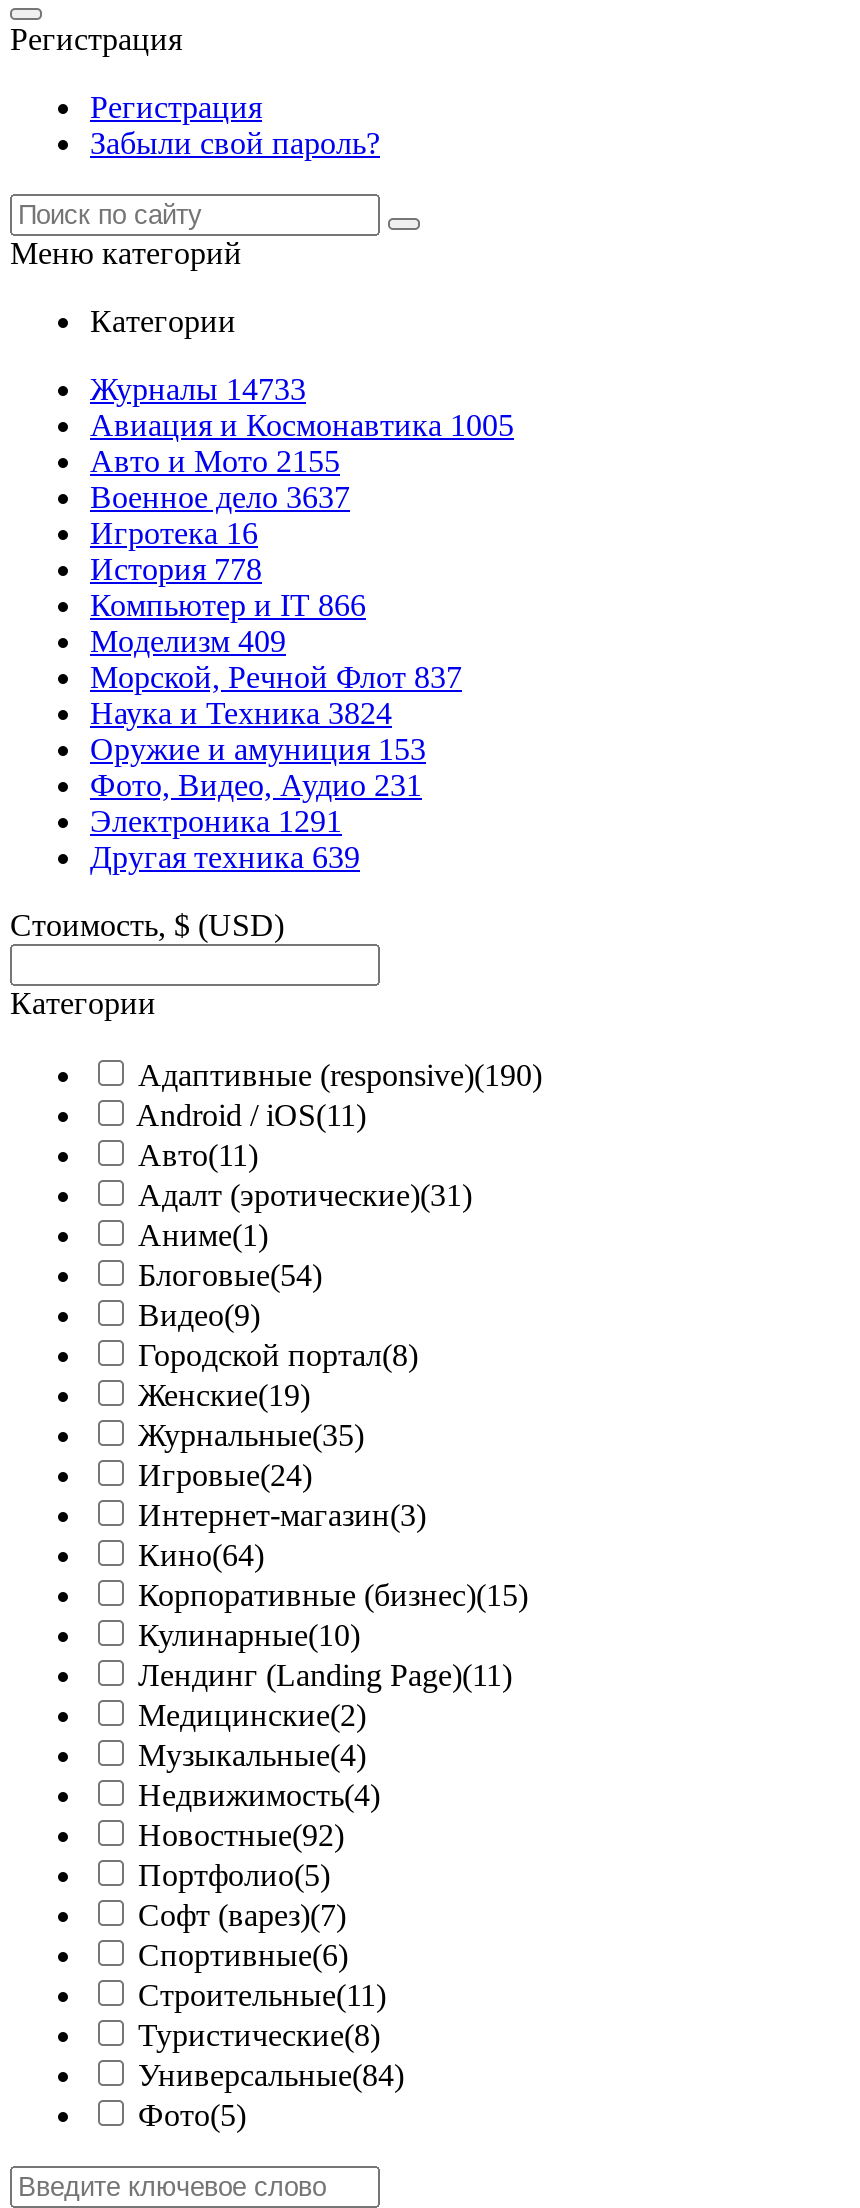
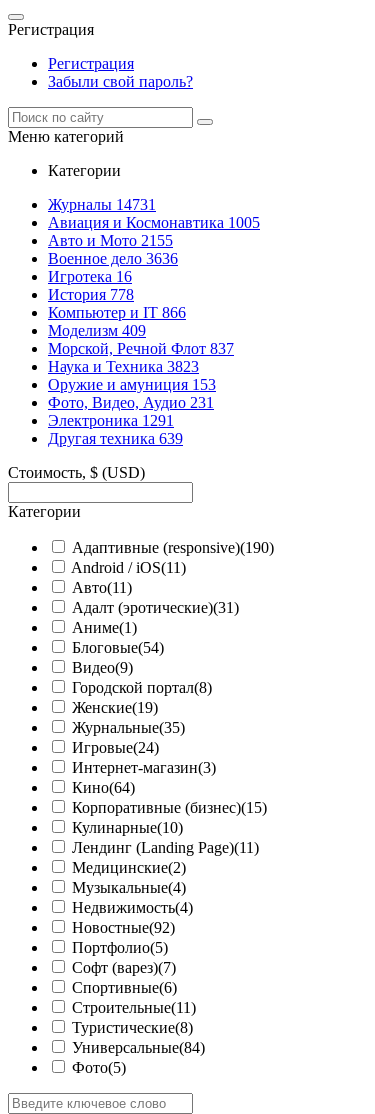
- Журналы 14733
+ Журналы 14731

- Военное дело 3637
+ Военное дело 3636

- Наука и Техника 3824
+ Наука и Техника 3823
